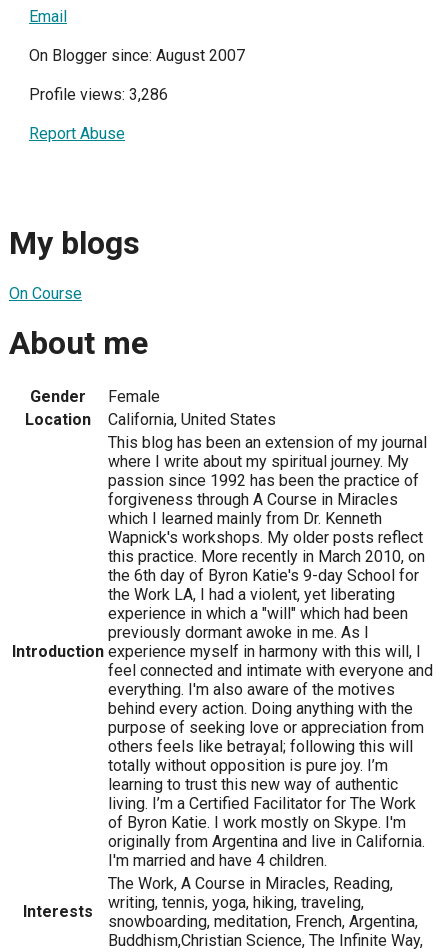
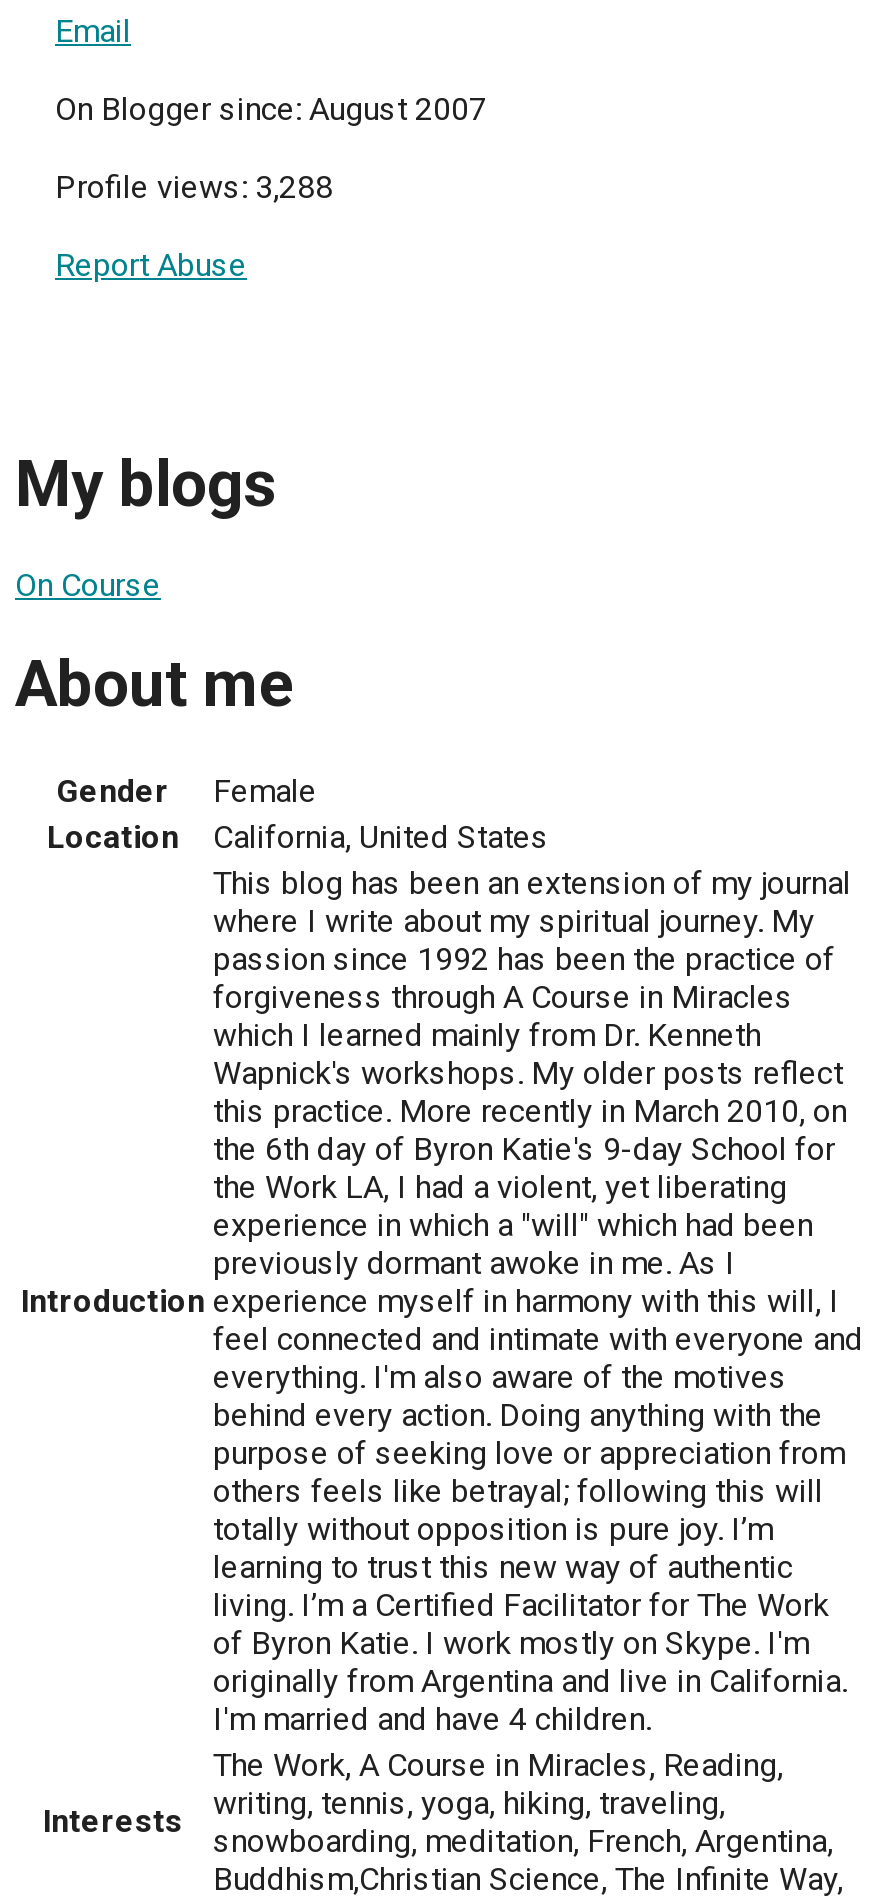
- Profile views: 3,286
+ Profile views: 3,288
